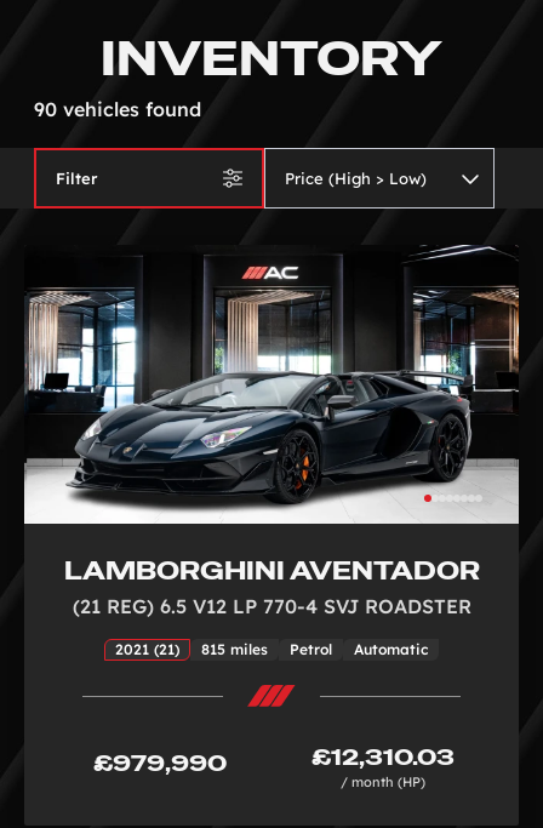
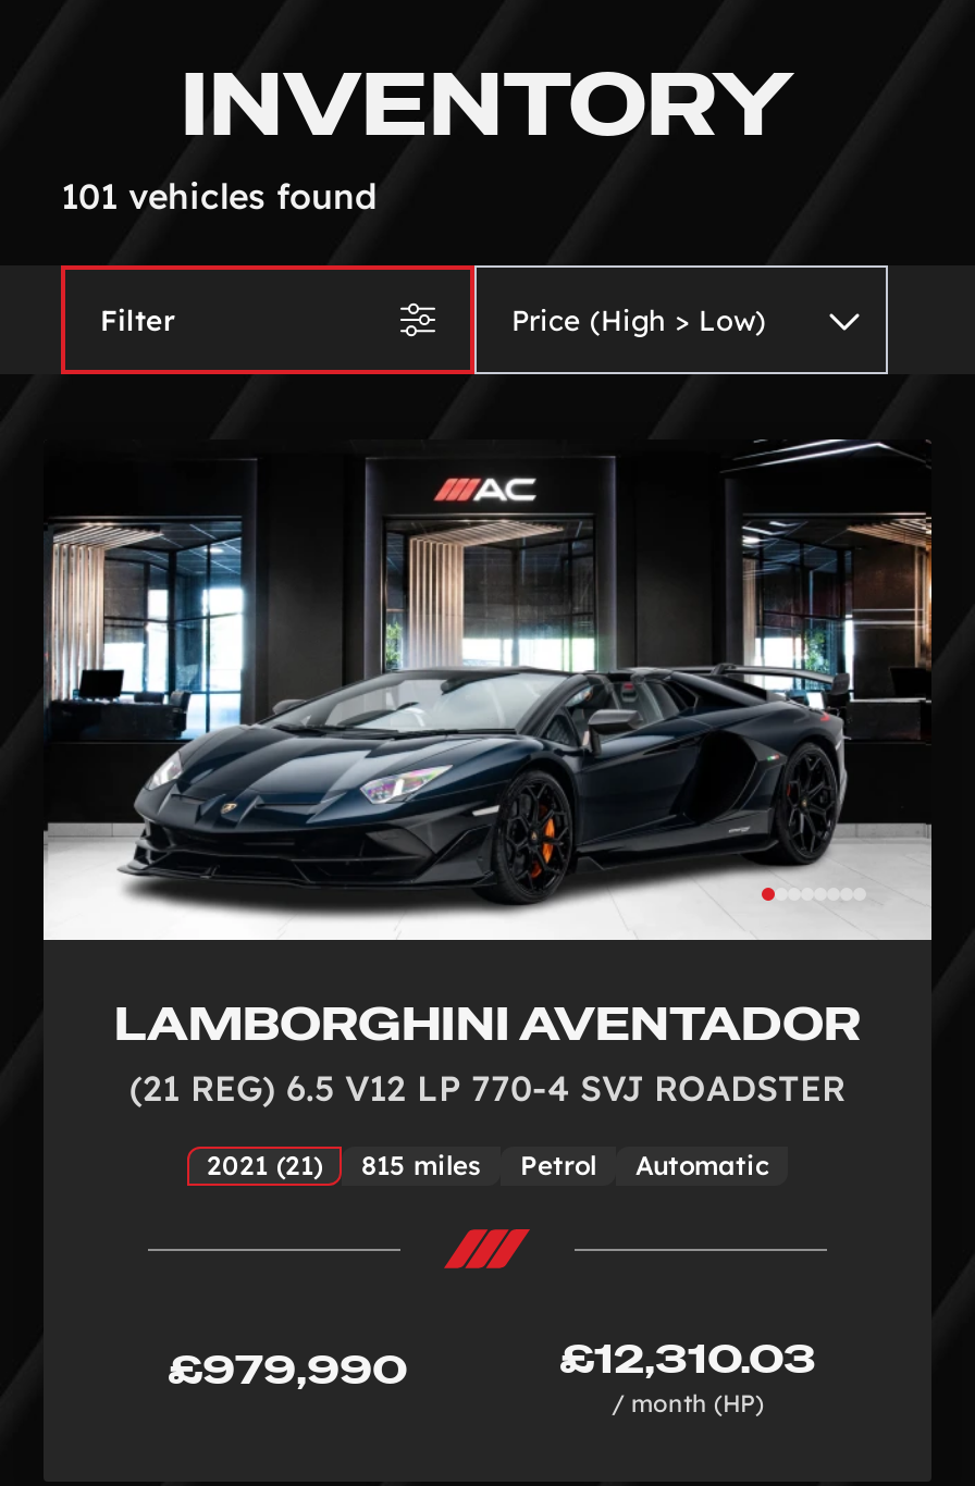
- 90 vehicles found
+ 101 vehicles found
